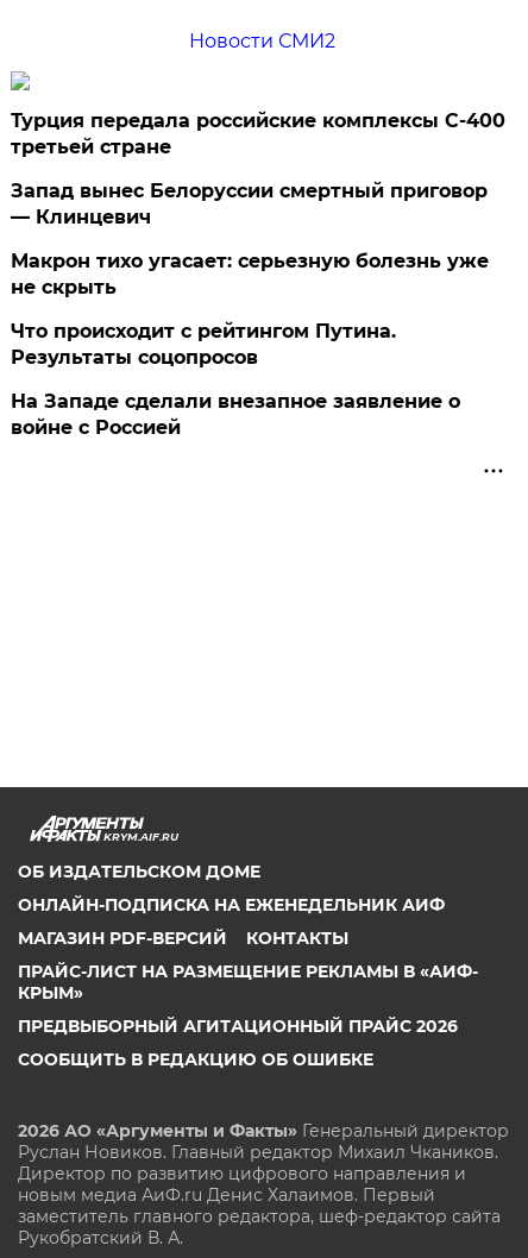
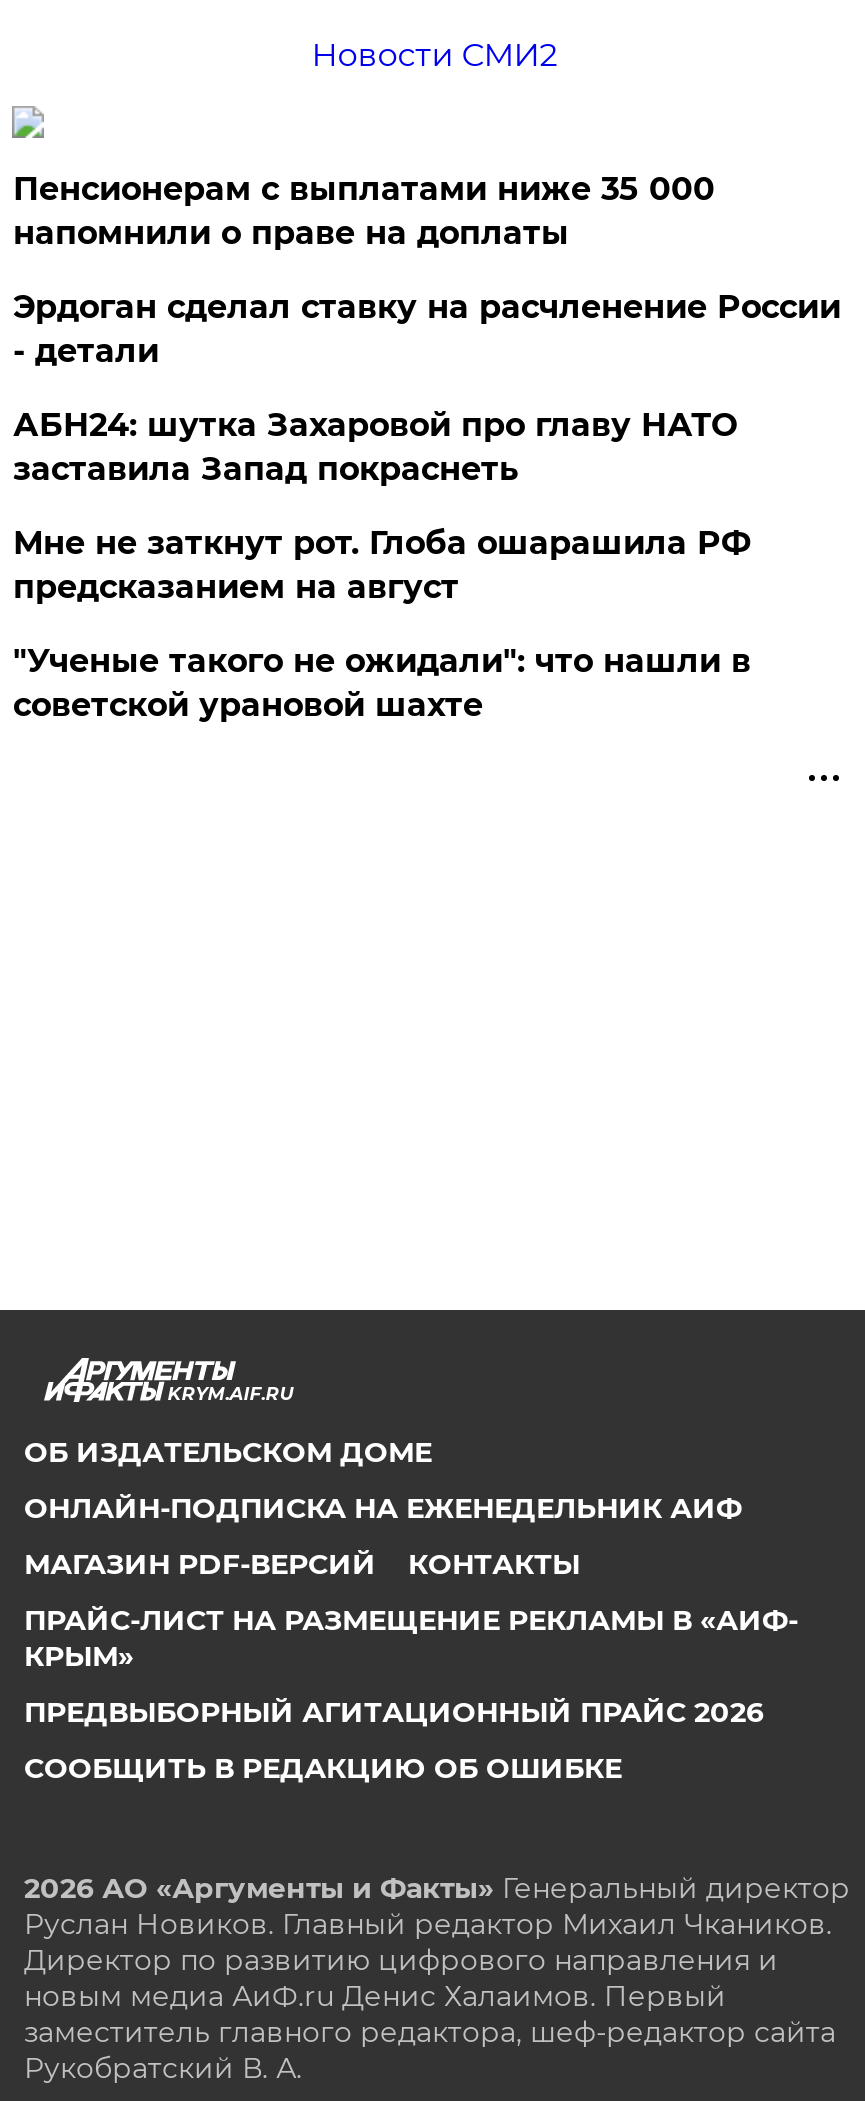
- Турция передала российские комплексы С-400
- третьей стране
+ Пенсионерам с выплатами ниже 35 000
+ напомнили о праве на доплаты

- Запад вынес Белоруссии смертный приговор
- — Клинцевич
+ Эрдоган сделал ставку на расчленение России
+ - детали

- Макрон тихо угасает: серьезную болезнь уже
- не скрыть
+ АБН24: шутка Захаровой про главу НАТО
+ заставила Запад покраснеть

- Что происходит с рейтингом Путина.
- Результаты соцопросов
+ Мне не заткнут рот. Глоба ошарашила РФ
+ предсказанием на август

- На Западе сделали внезапное заявление о
- войне с Россией
+ "Ученые такого не ожидали": что нашли в
+ советской урановой шахте
